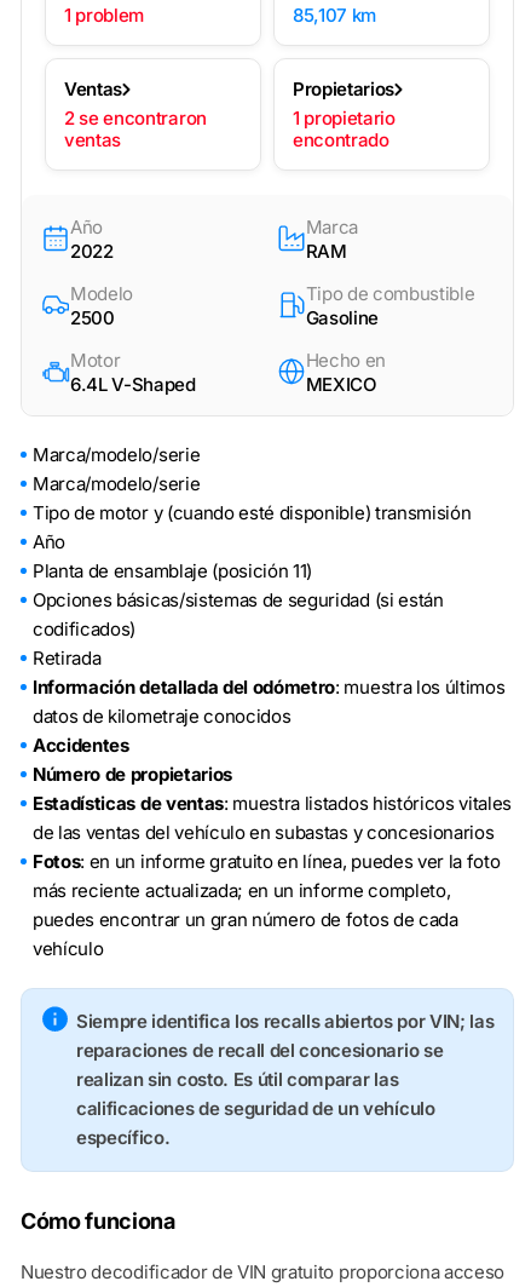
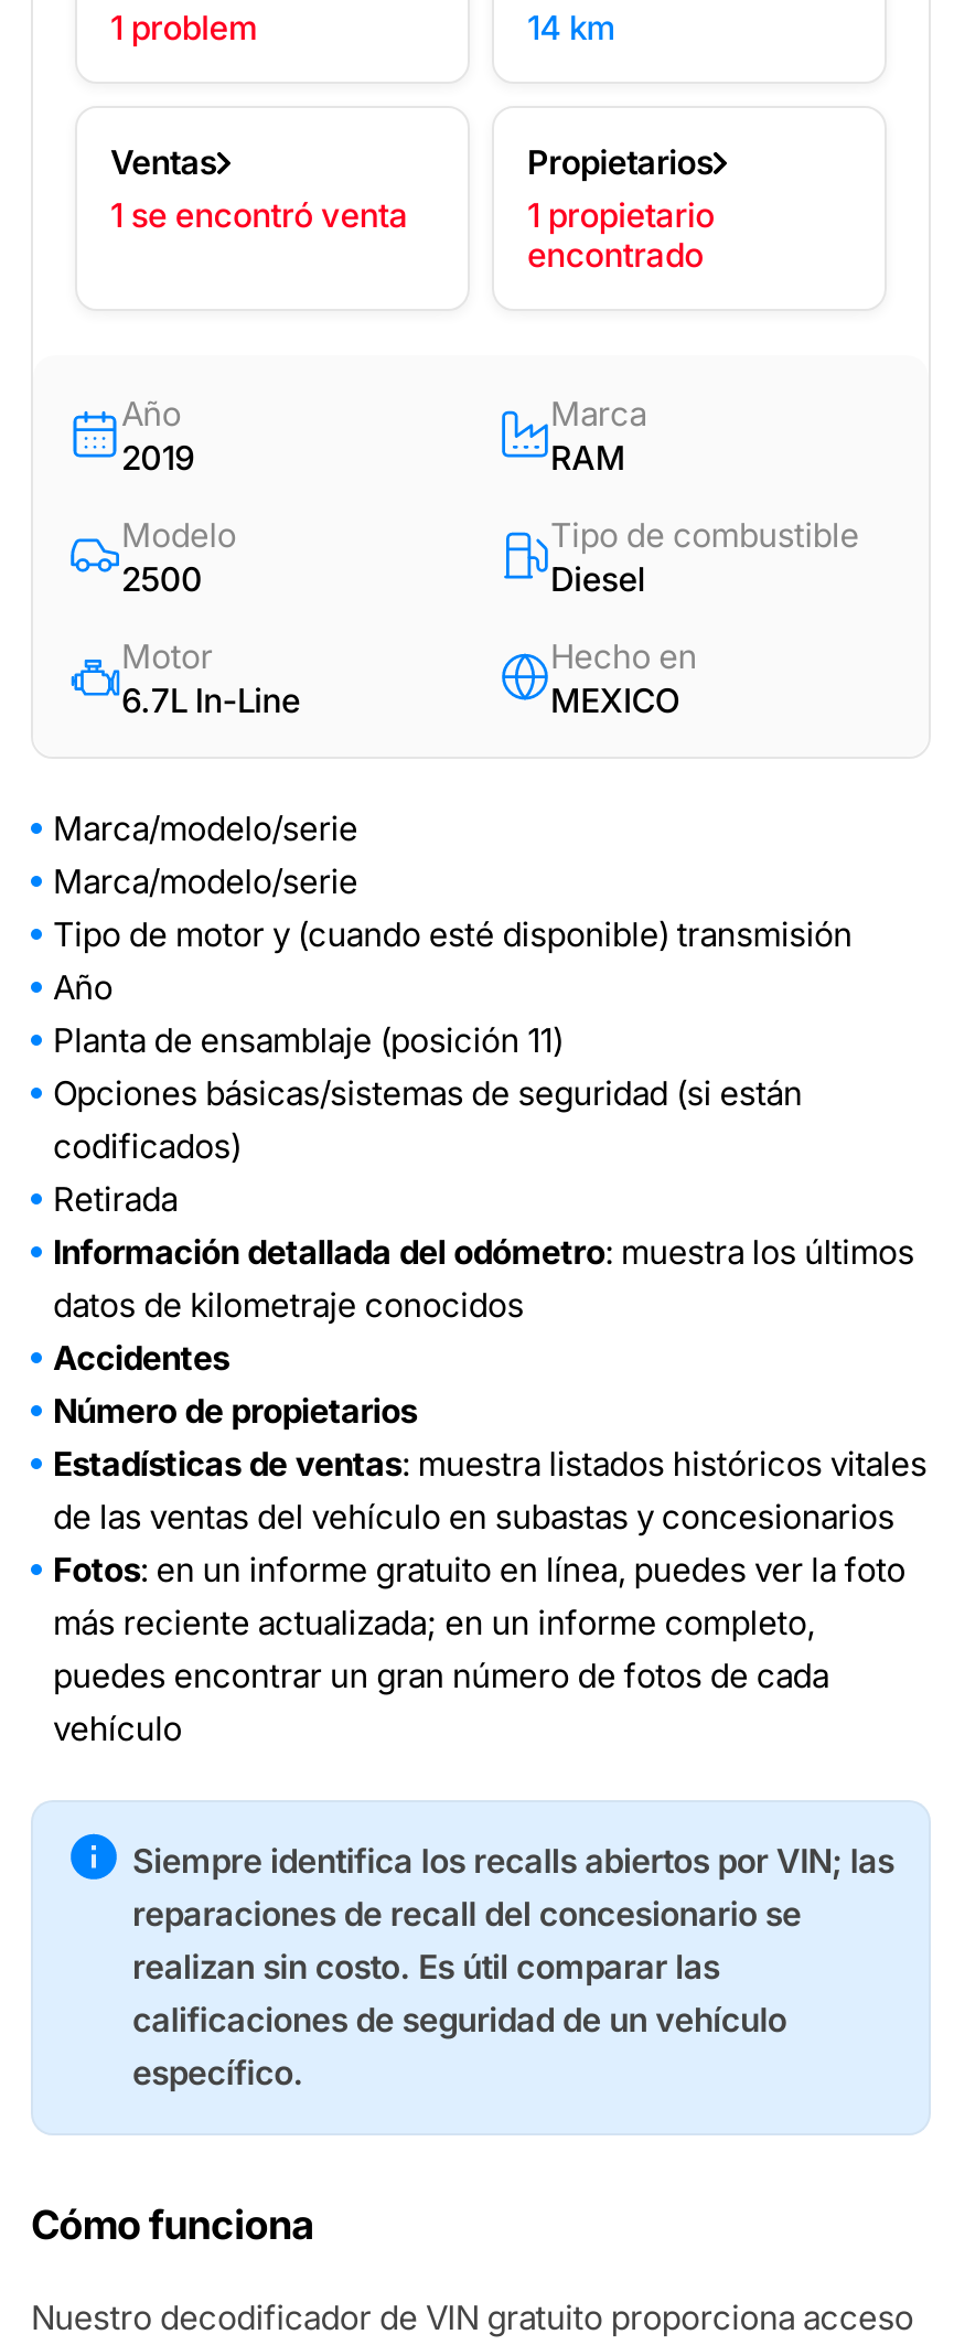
- 85,107 km
+ 14 km

- 2 se encontraron
- ventas
+ 1 se encontró venta

- 2022
+ 2019

- Gasoline
+ Diesel

- 6.4L V-Shaped
+ 6.7L In-Line
